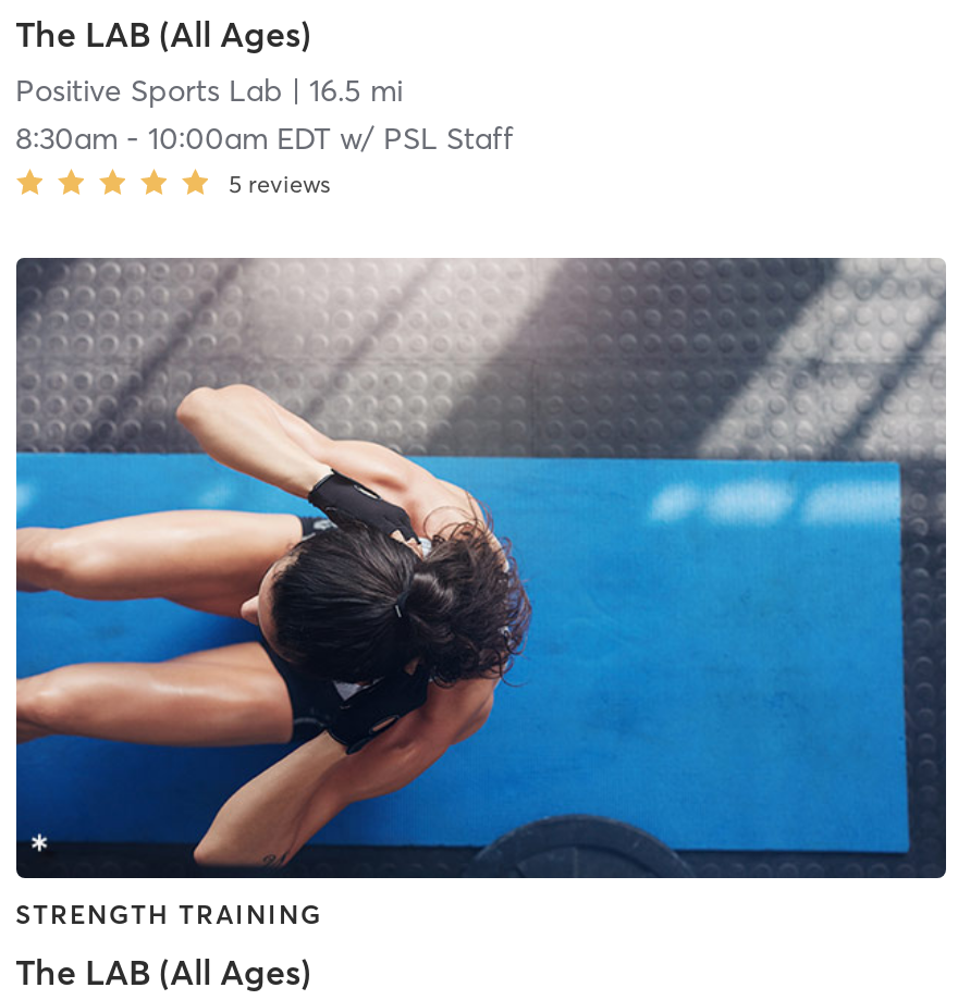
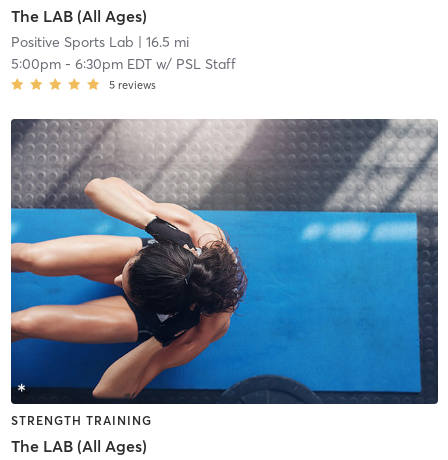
- 8:30am - 10:00am EDT w/ PSL Staff
+ 5:00pm - 6:30pm EDT w/ PSL Staff
